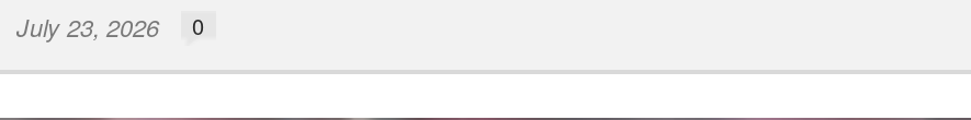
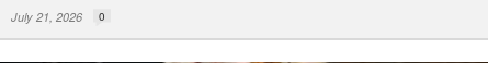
- July 23, 2026 0
+ July 21, 2026 0
